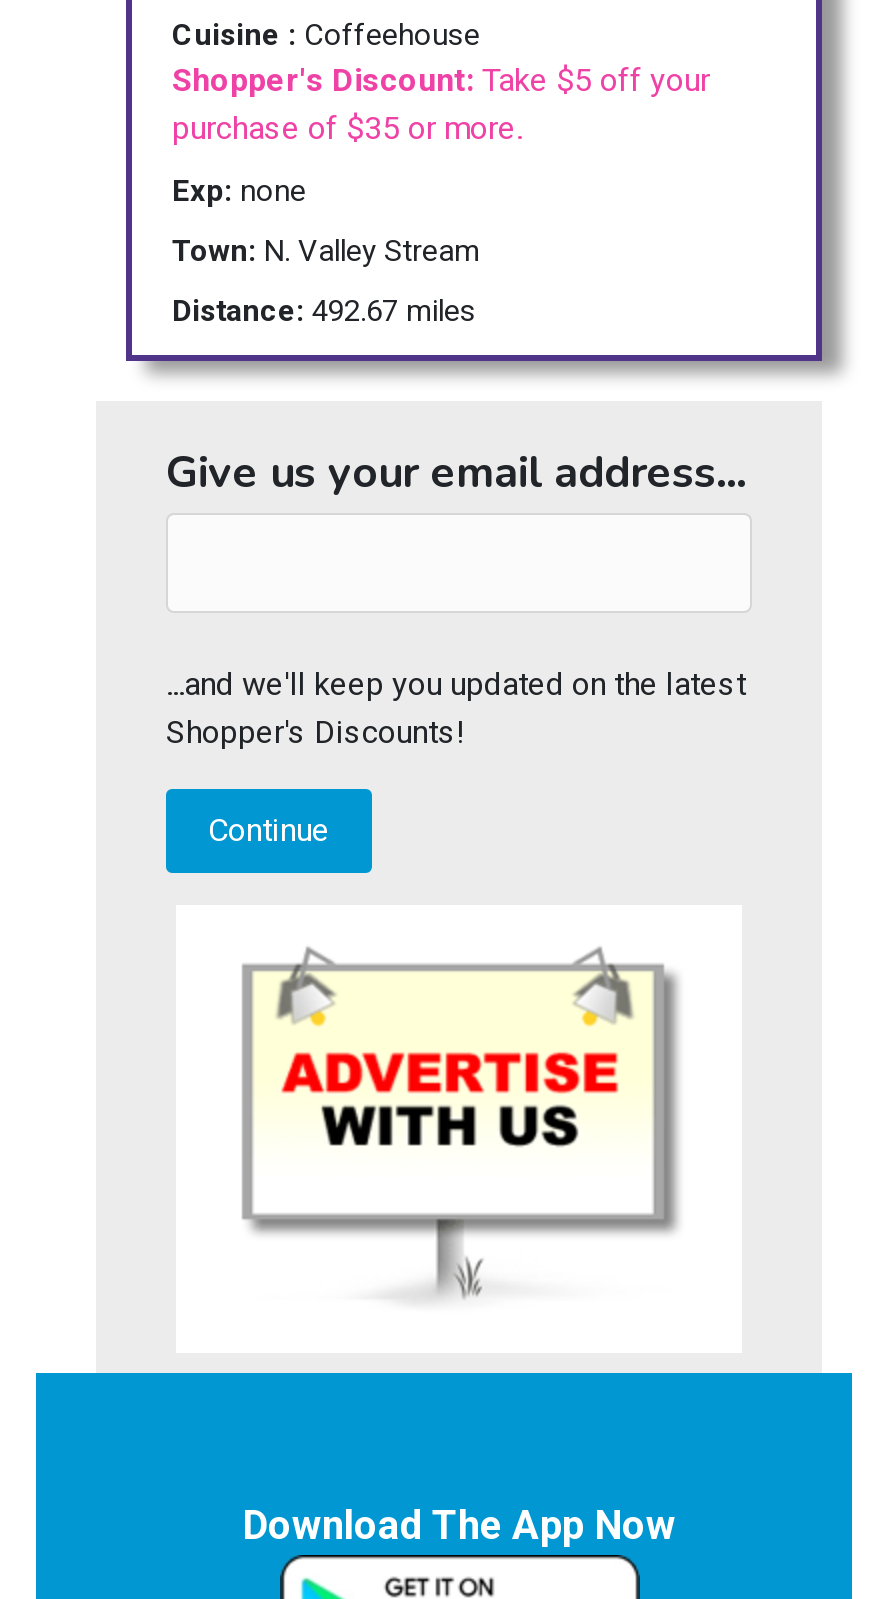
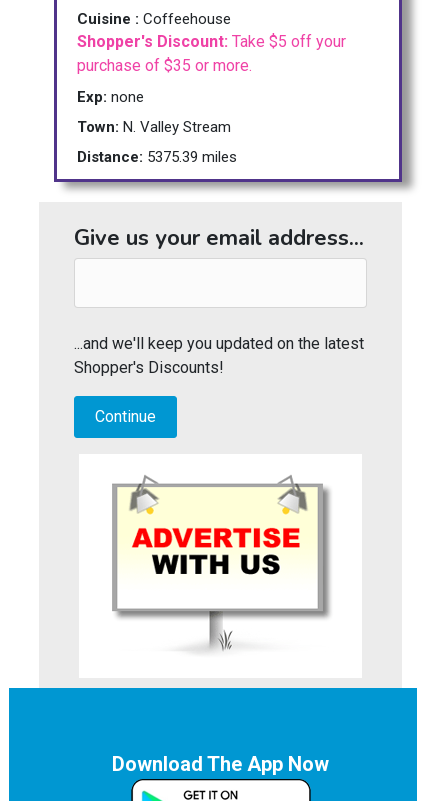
- Distance: 492.67 miles
+ Distance: 5375.39 miles
